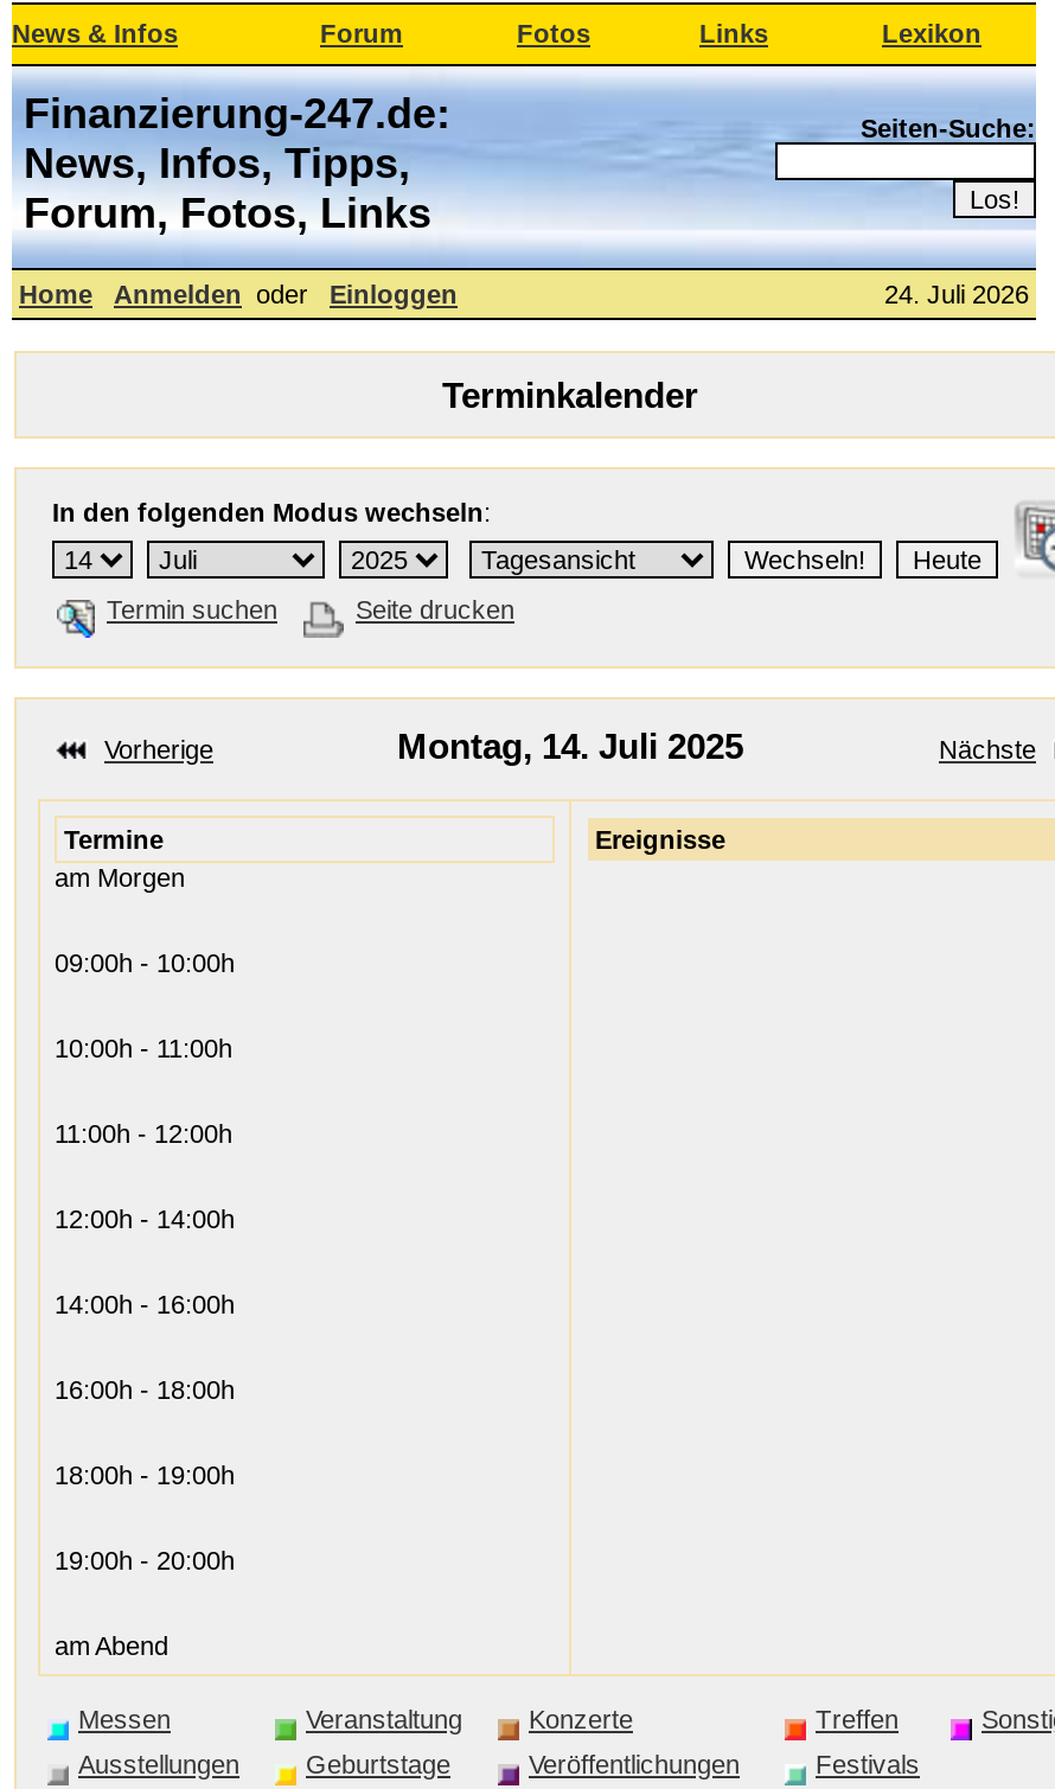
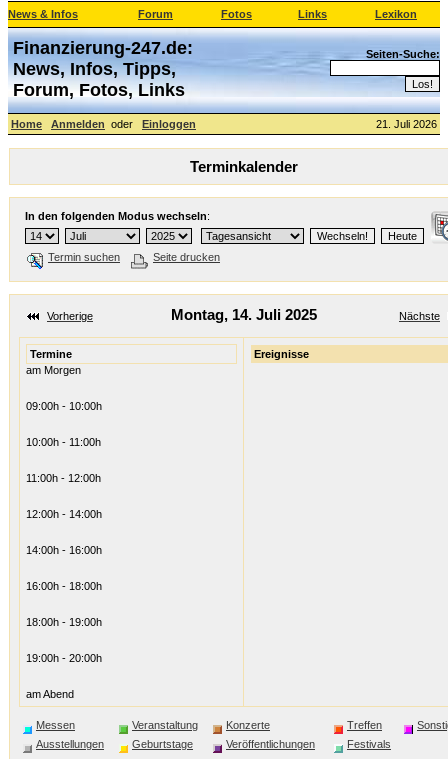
- 24. Juli 2026
+ 21. Juli 2026
